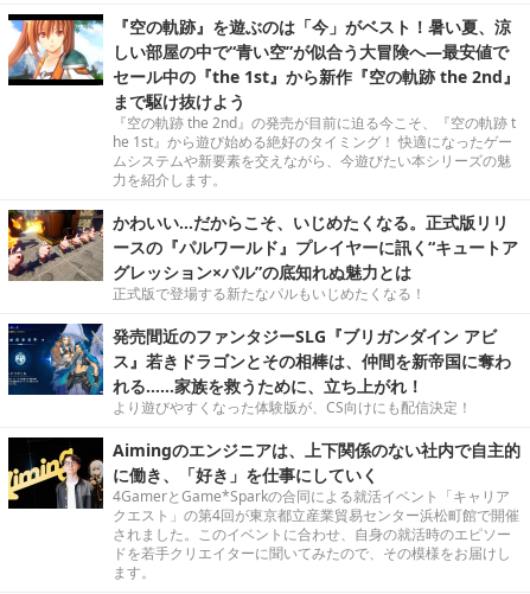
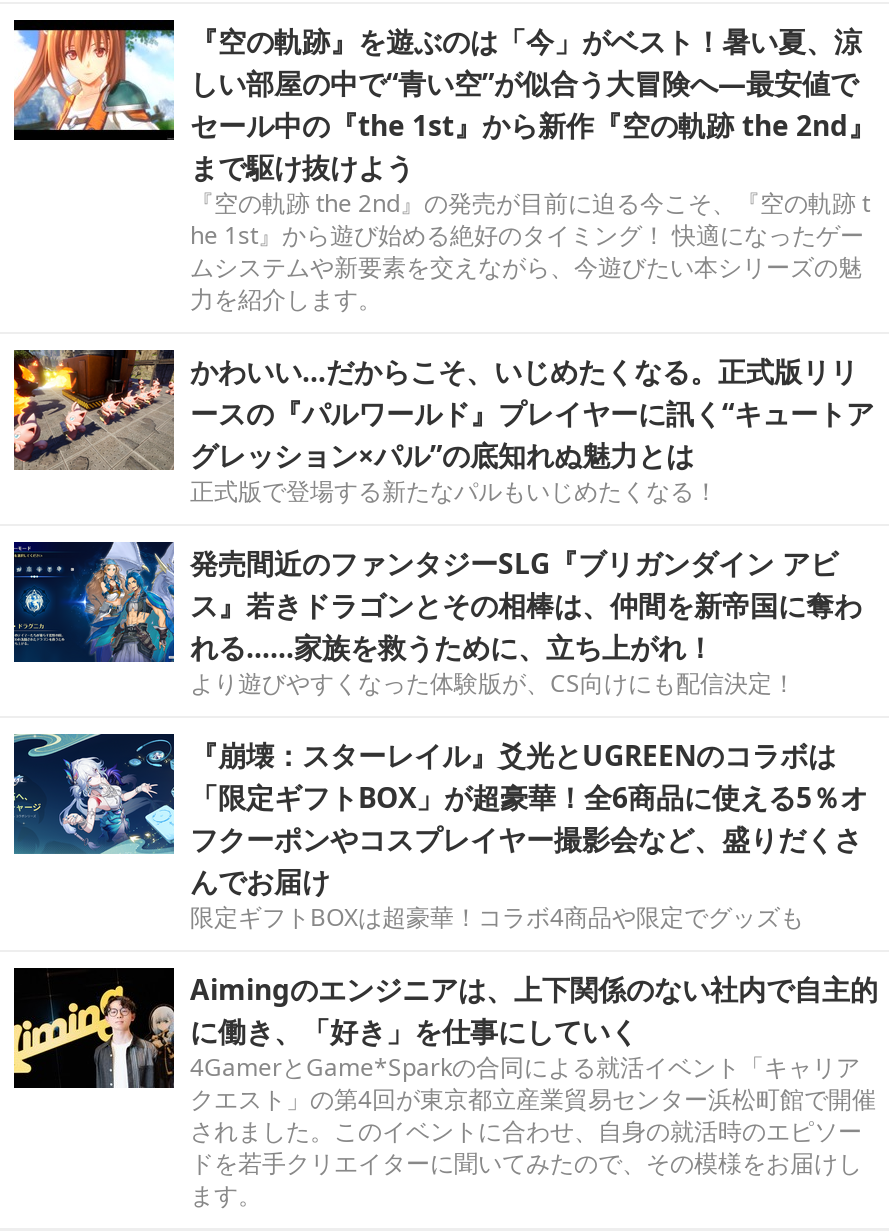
+ [image]
+ 『崩壊：スターレイル』爻光とUGREENのコラボは
+ 「限定ギフトBOX」が超豪華！全6商品に使える5％オ
+ フクーポンやコスプレイヤー撮影会など、盛りだくさ
+ んでお届け
+ 限定ギフトBOXは超豪華！コラボ4商品や限定でグッズも
